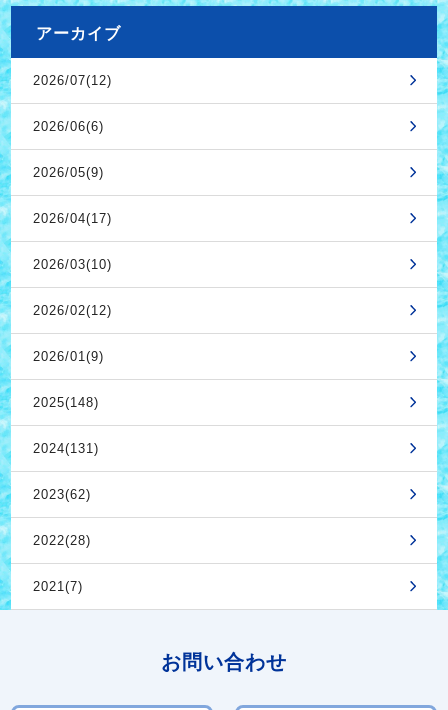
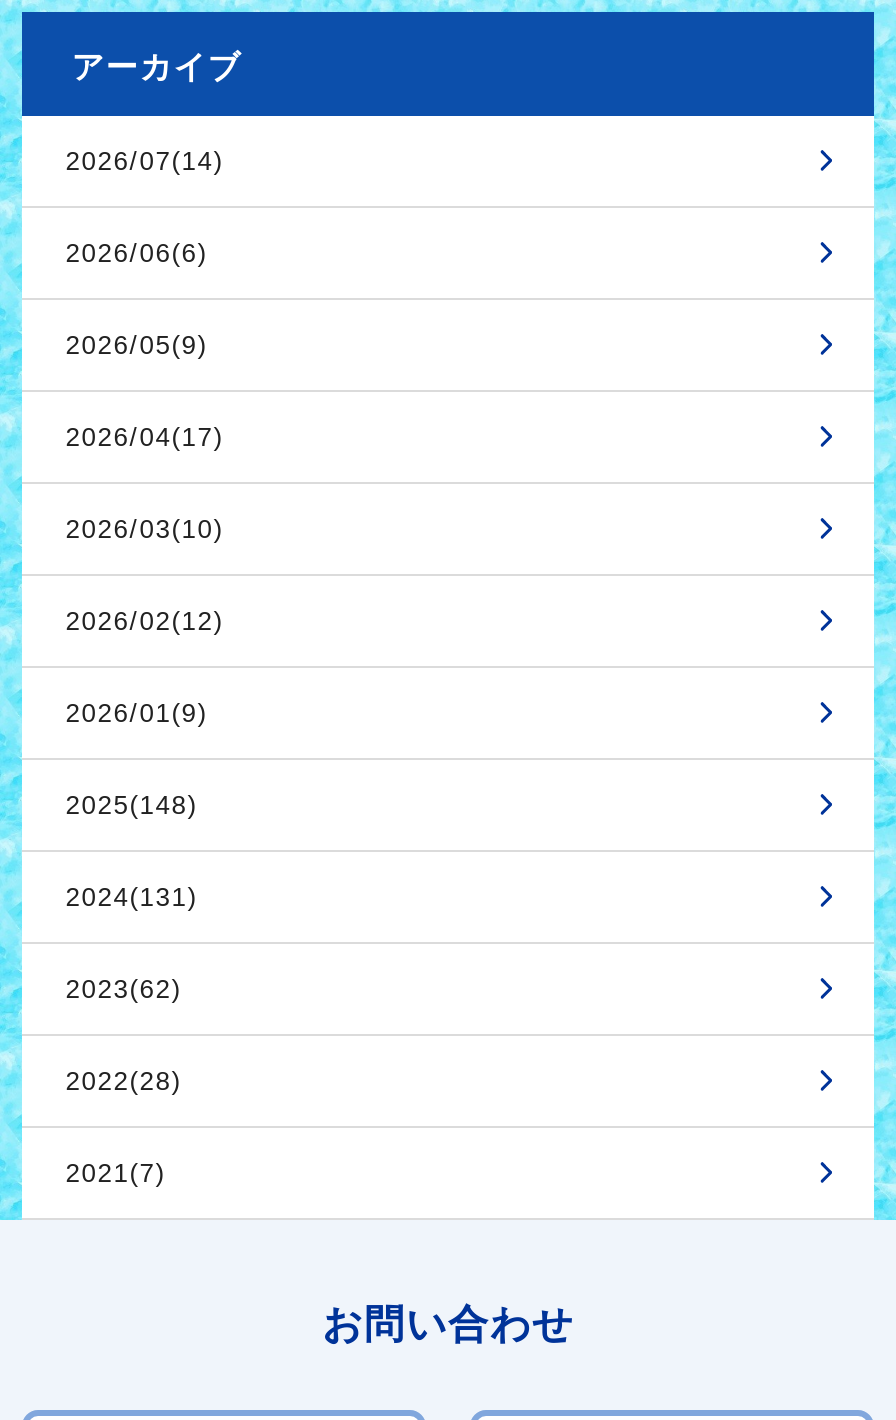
- 2026/07(12)
+ 2026/07(14)
